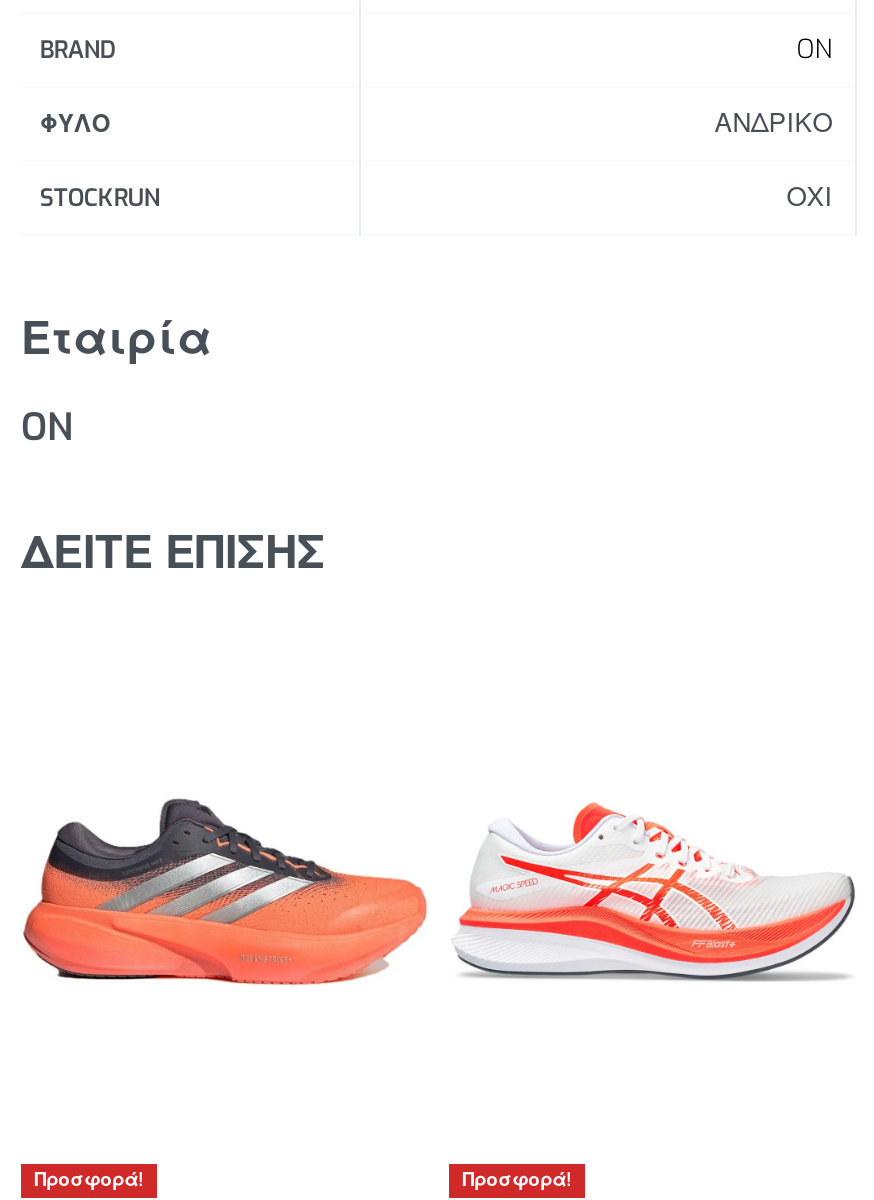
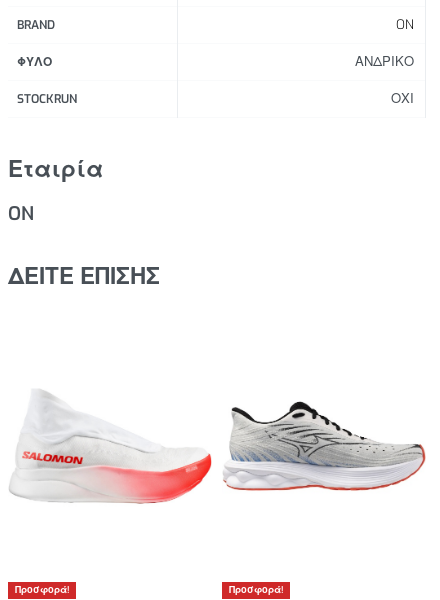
- [image]
+ [image]

- [image]
+ [image]
